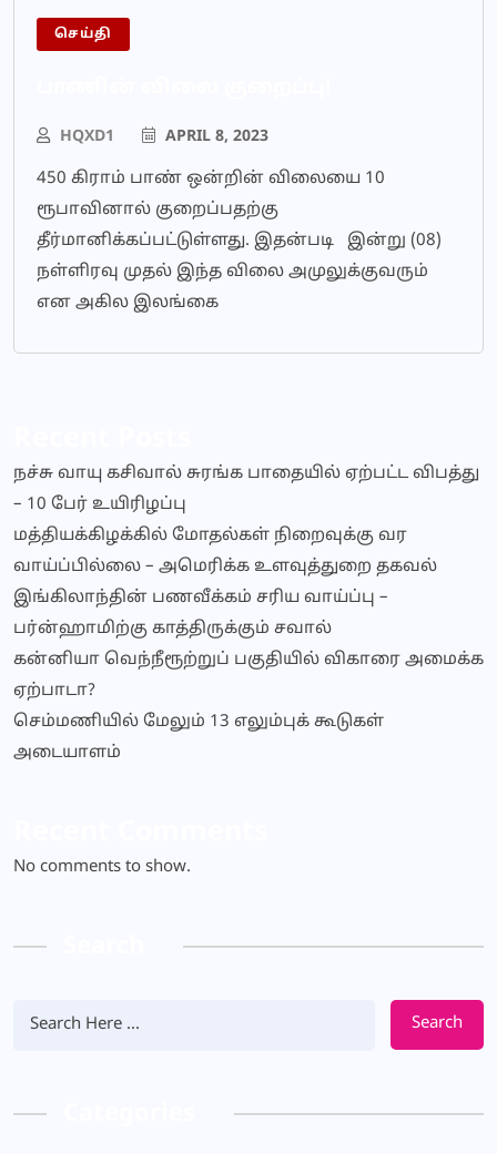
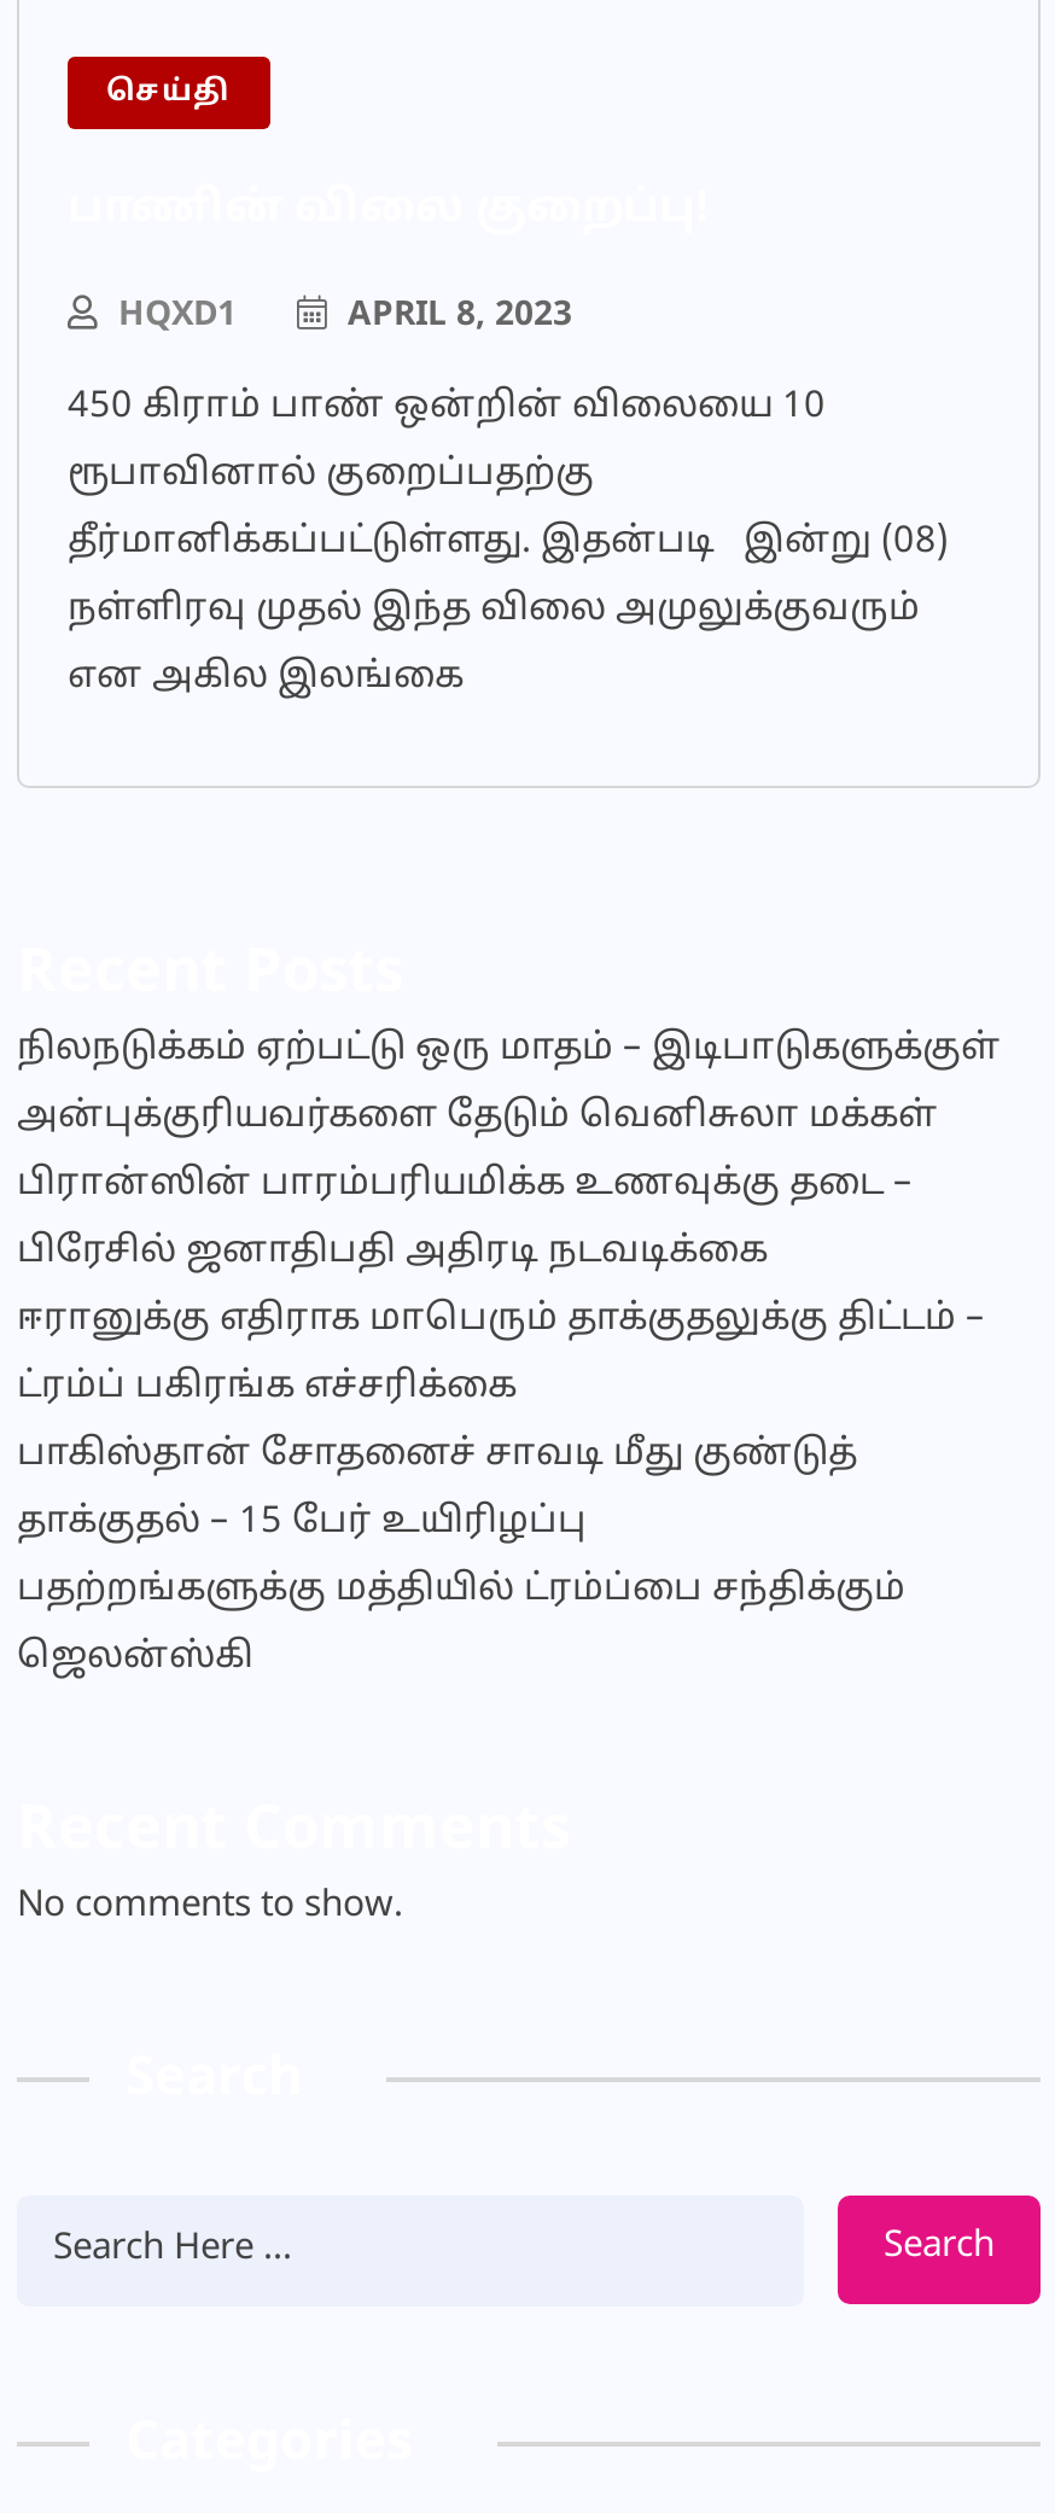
- நச்சு வாயு கசிவால் சுரங்க பாதையில் ஏற்பட்ட விபத்து
+ நிலநடுக்கம் ஏற்பட்டு ஒரு மாதம் – இடிபாடுகளுக்குள்

- – 10 பேர் உயிரிழப்பு
+ அன்புக்குரியவர்களை தேடும் வெனிசுலா மக்கள்

- மத்தியக்கிழக்கில் மோதல்கள் நிறைவுக்கு வர
+ பிரான்ஸின் பாரம்பரியமிக்க உணவுக்கு தடை –

- வாய்ப்பில்லை – அமெரிக்க உளவுத்துறை தகவல்
+ பிரேசில் ஜனாதிபதி அதிரடி நடவடிக்கை

- இங்கிலாந்தின் பணவீக்கம் சரிய வாய்ப்பு –
+ ஈரானுக்கு எதிராக மாபெரும் தாக்குதலுக்கு திட்டம் –

- பர்ன்ஹாமிற்கு காத்திருக்கும் சவால்
+ ட்ரம்ப் பகிரங்க எச்சரிக்கை

- கன்னியா வெந்நீரூற்றுப் பகுதியில் விகாரை அமைக்க
+ பாகிஸ்தான் சோதனைச் சாவடி மீது குண்டுத்

- ஏற்பாடா?
+ தாக்குதல் – 15 பேர் உயிரிழப்பு

- செம்மணியில் மேலும் 13 எலும்புக் கூடுகள்
+ பதற்றங்களுக்கு மத்தியில் ட்ரம்ப்பை சந்திக்கும்

- அடையாளம்
+ ஜெலன்ஸ்கி
